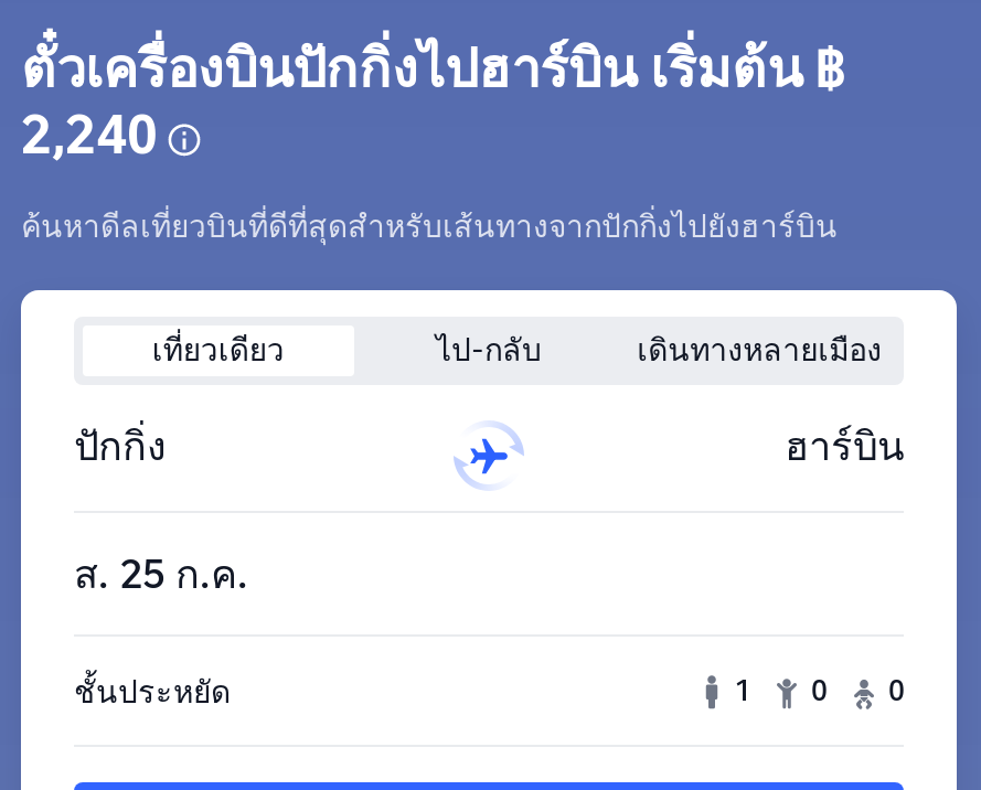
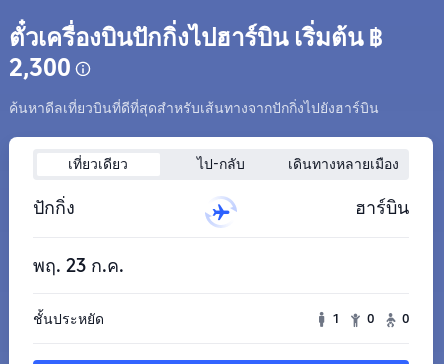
- 2,240
+ 2,300

- ส. 25 ก.ค.
+ พฤ. 23 ก.ค.
